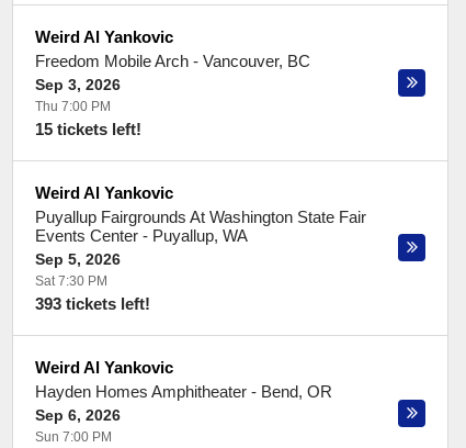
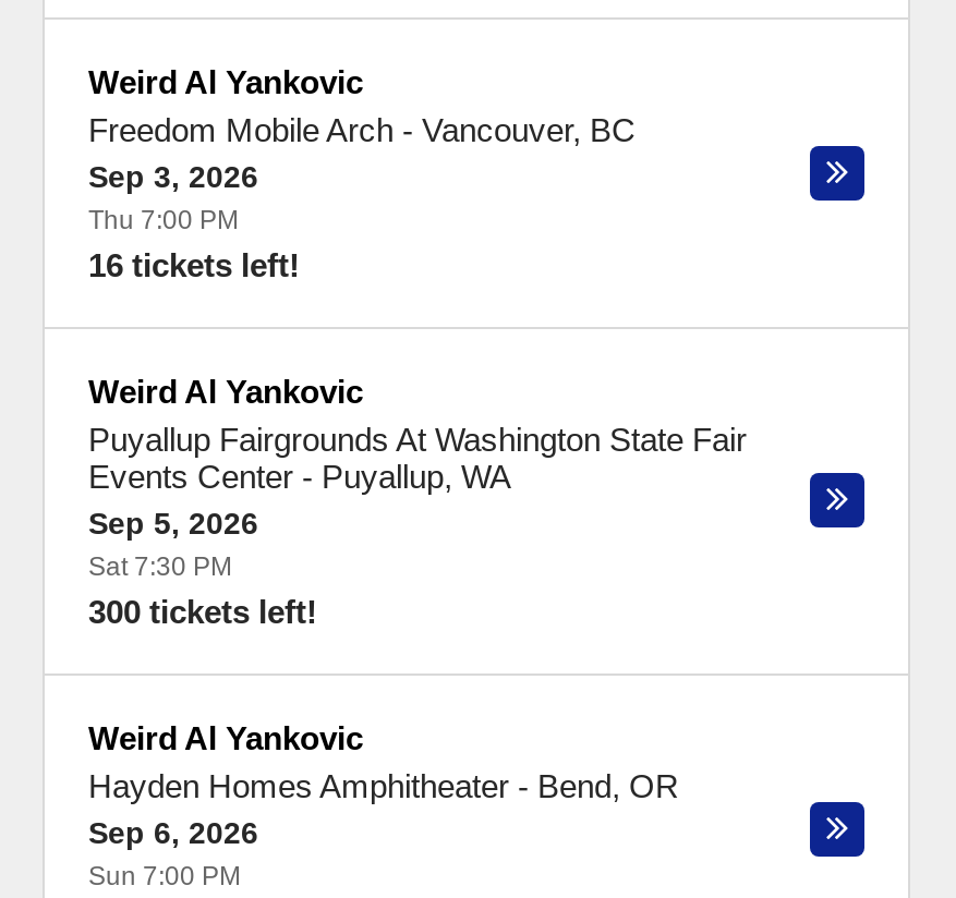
- 15 tickets left!
+ 16 tickets left!

- 393 tickets left!
+ 300 tickets left!
